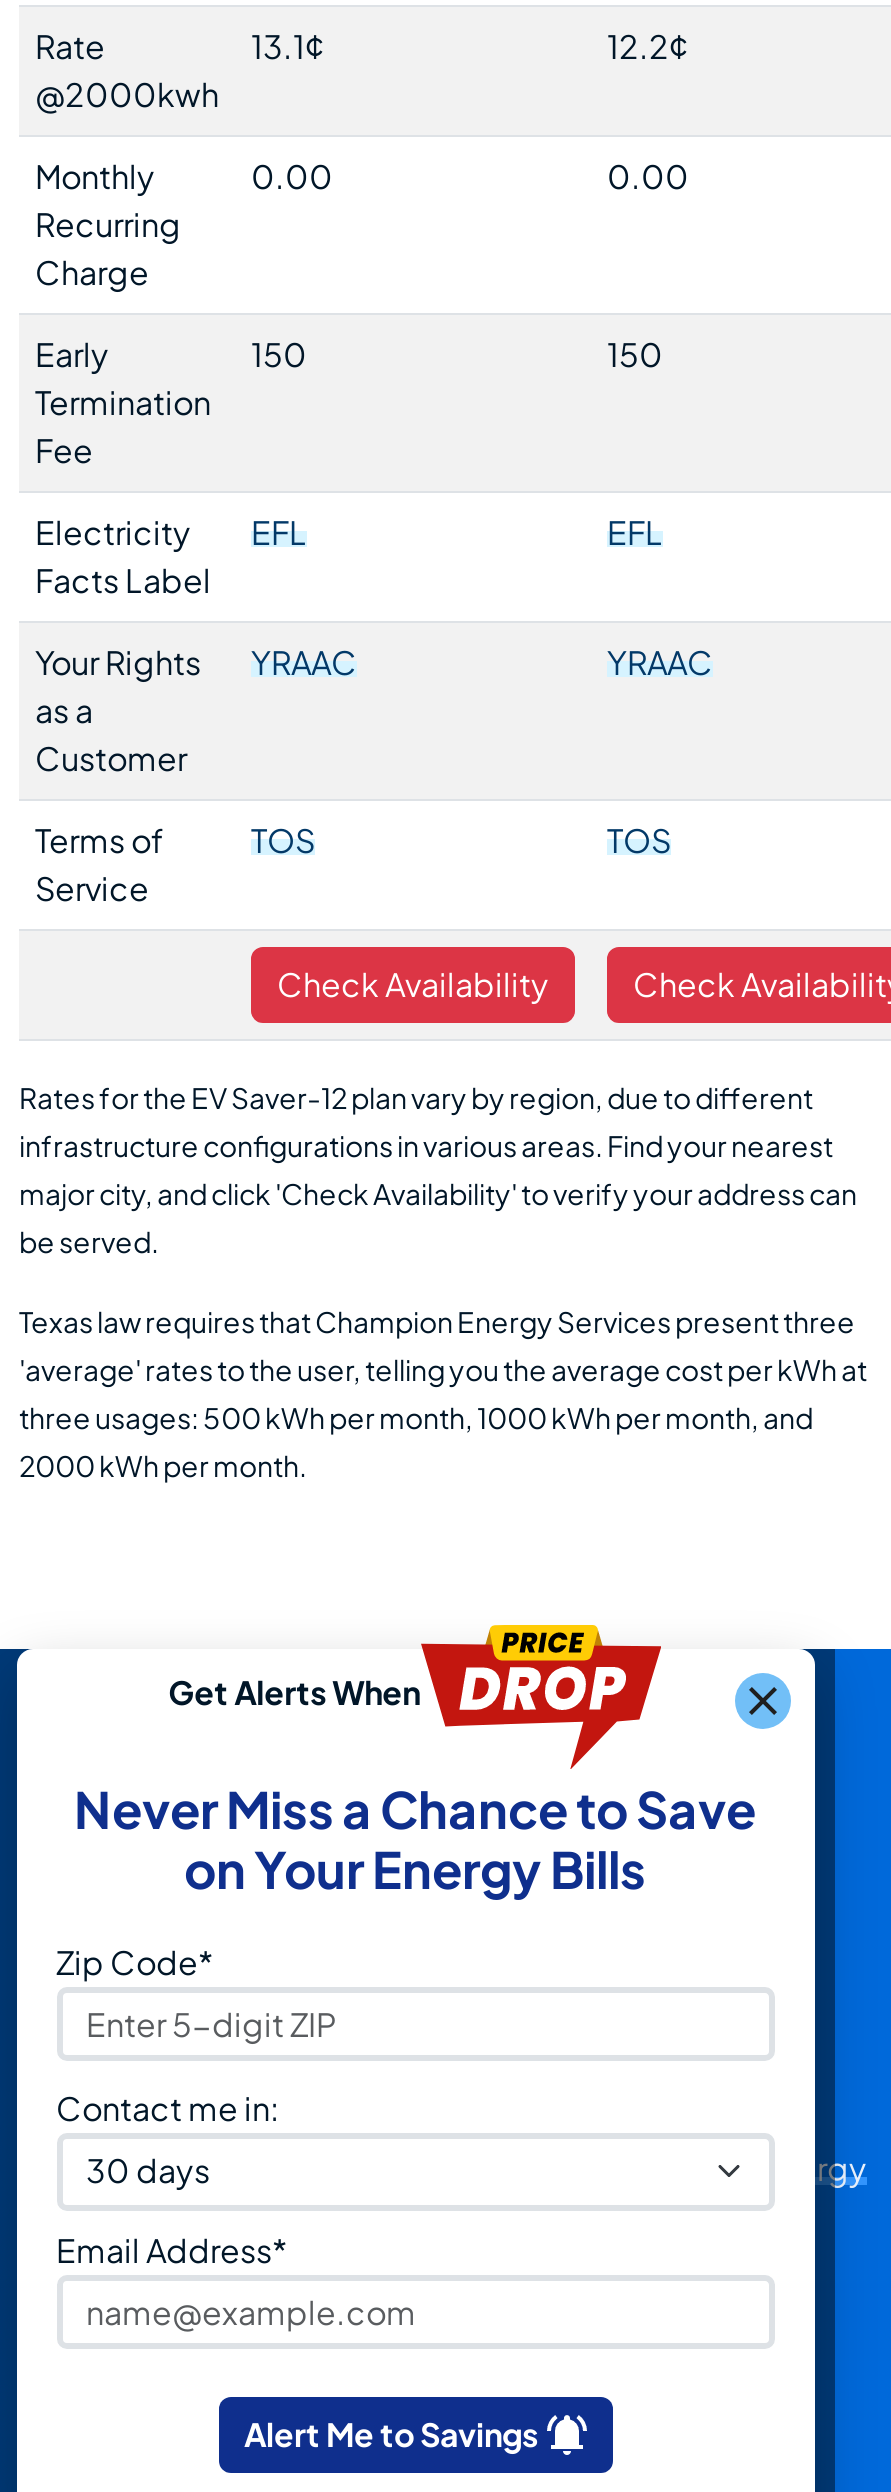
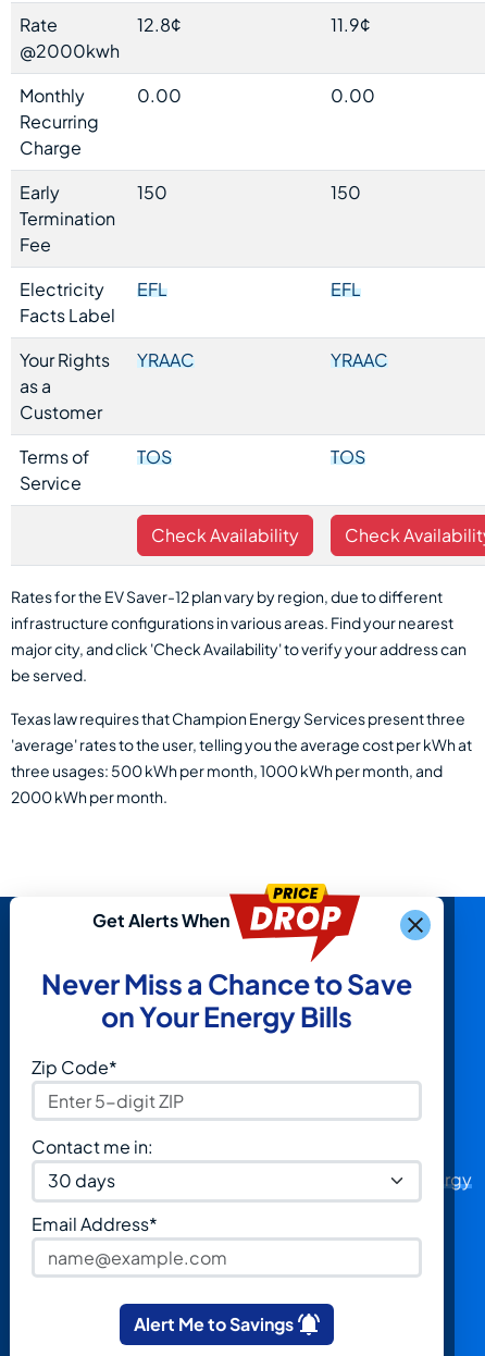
- 13.1¢
+ 12.8¢

- 12.2¢
+ 11.9¢
